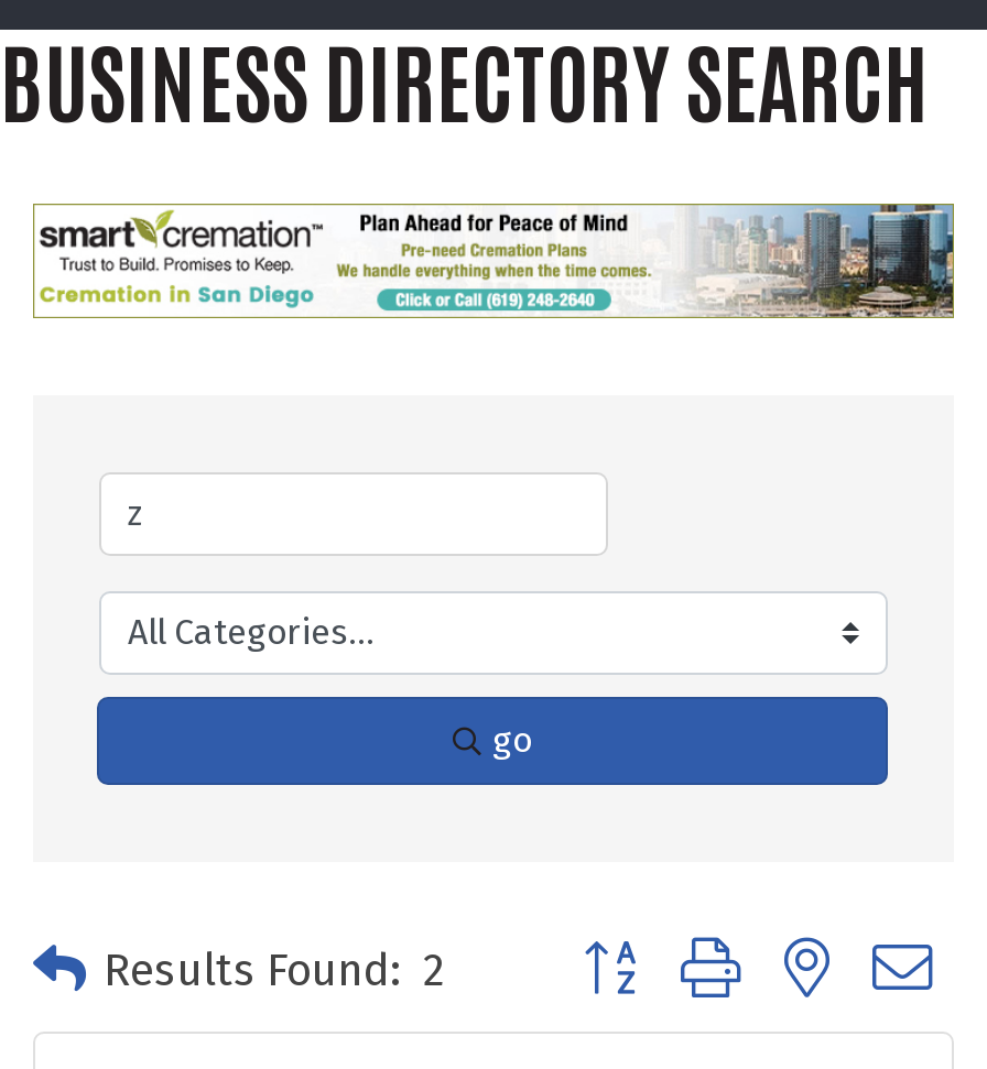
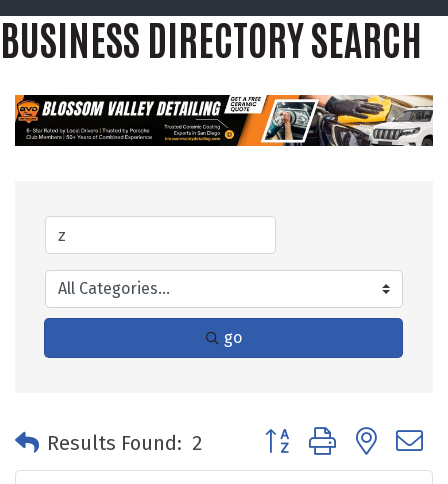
- [image]
+ [image]
